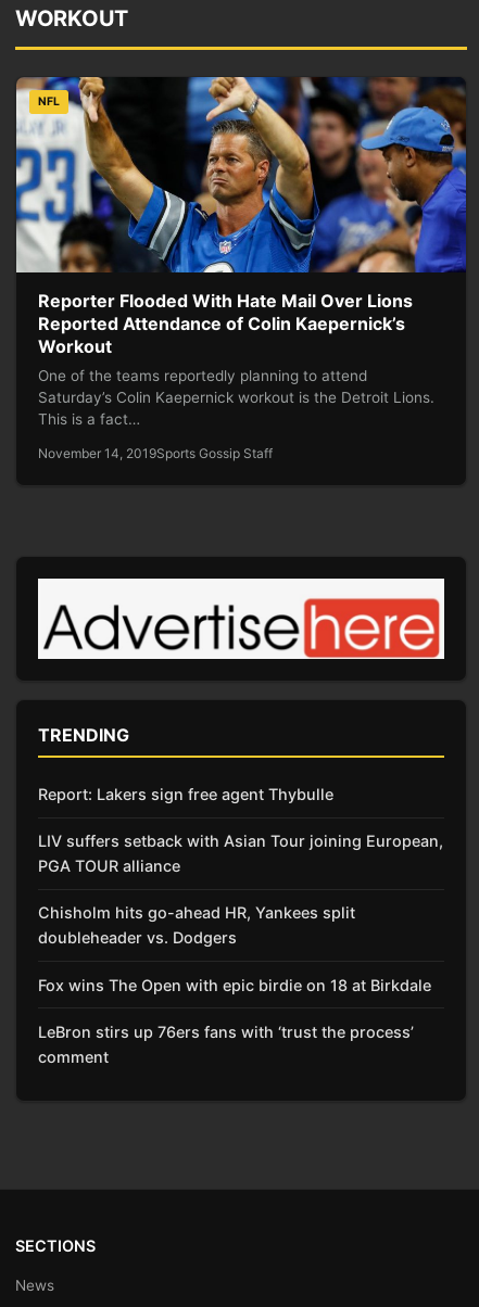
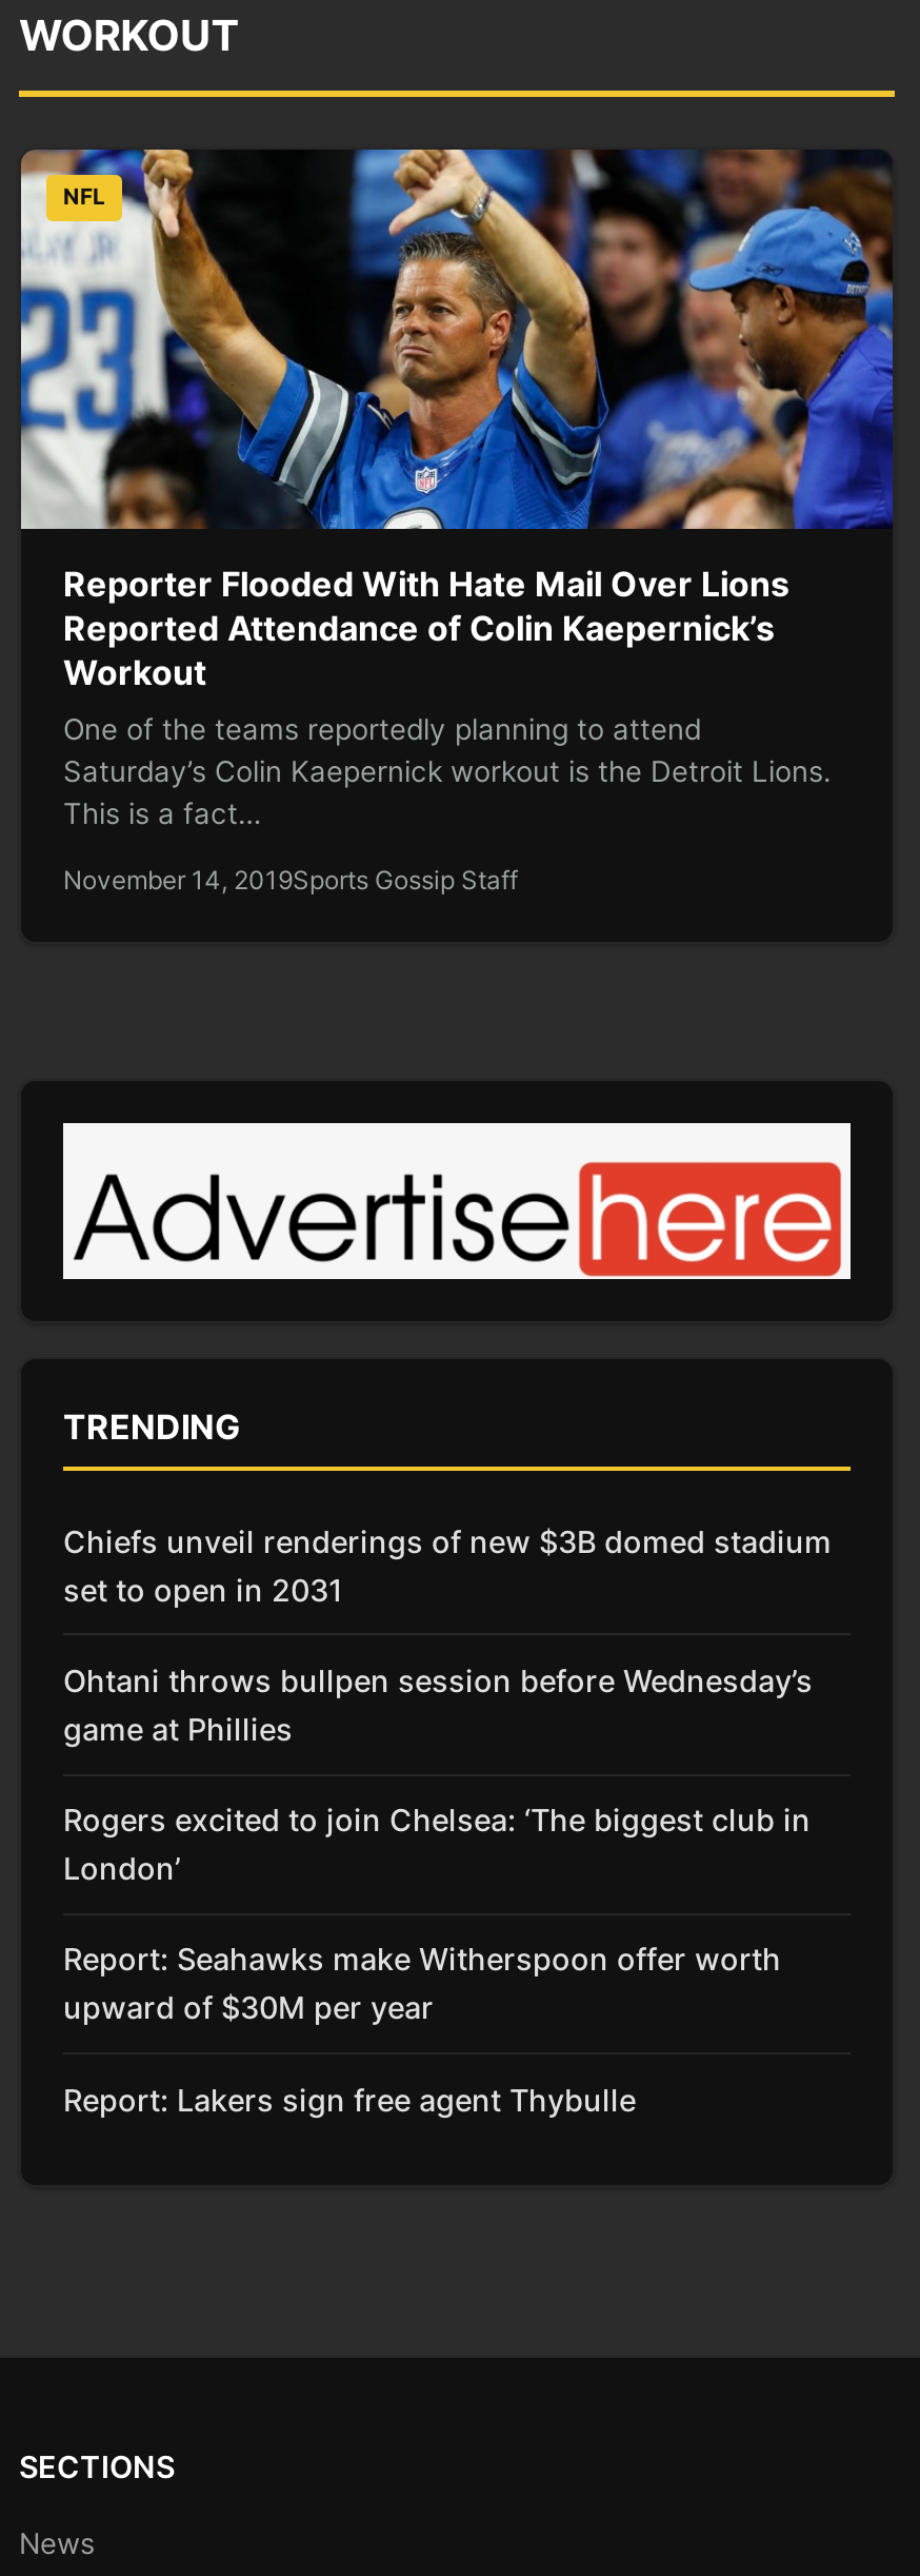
+ Chiefs unveil renderings of new $3B domed stadium
+ set to open in 2031
+ Ohtani throws bullpen session before Wednesday’s
+ game at Phillies
+ Rogers excited to join Chelsea: ‘The biggest club in
+ London’
+ Report: Seahawks make Witherspoon offer worth
+ upward of $30M per year

moved down: Report: Lakers sign free agent Thybulle

- LIV suffers setback with Asian Tour joining European,
- PGA TOUR alliance
- Chisholm hits go-ahead HR, Yankees split
- doubleheader vs. Dodgers
- Fox wins The Open with epic birdie on 18 at Birkdale
- LeBron stirs up 76ers fans with ‘trust the process’
- comment
